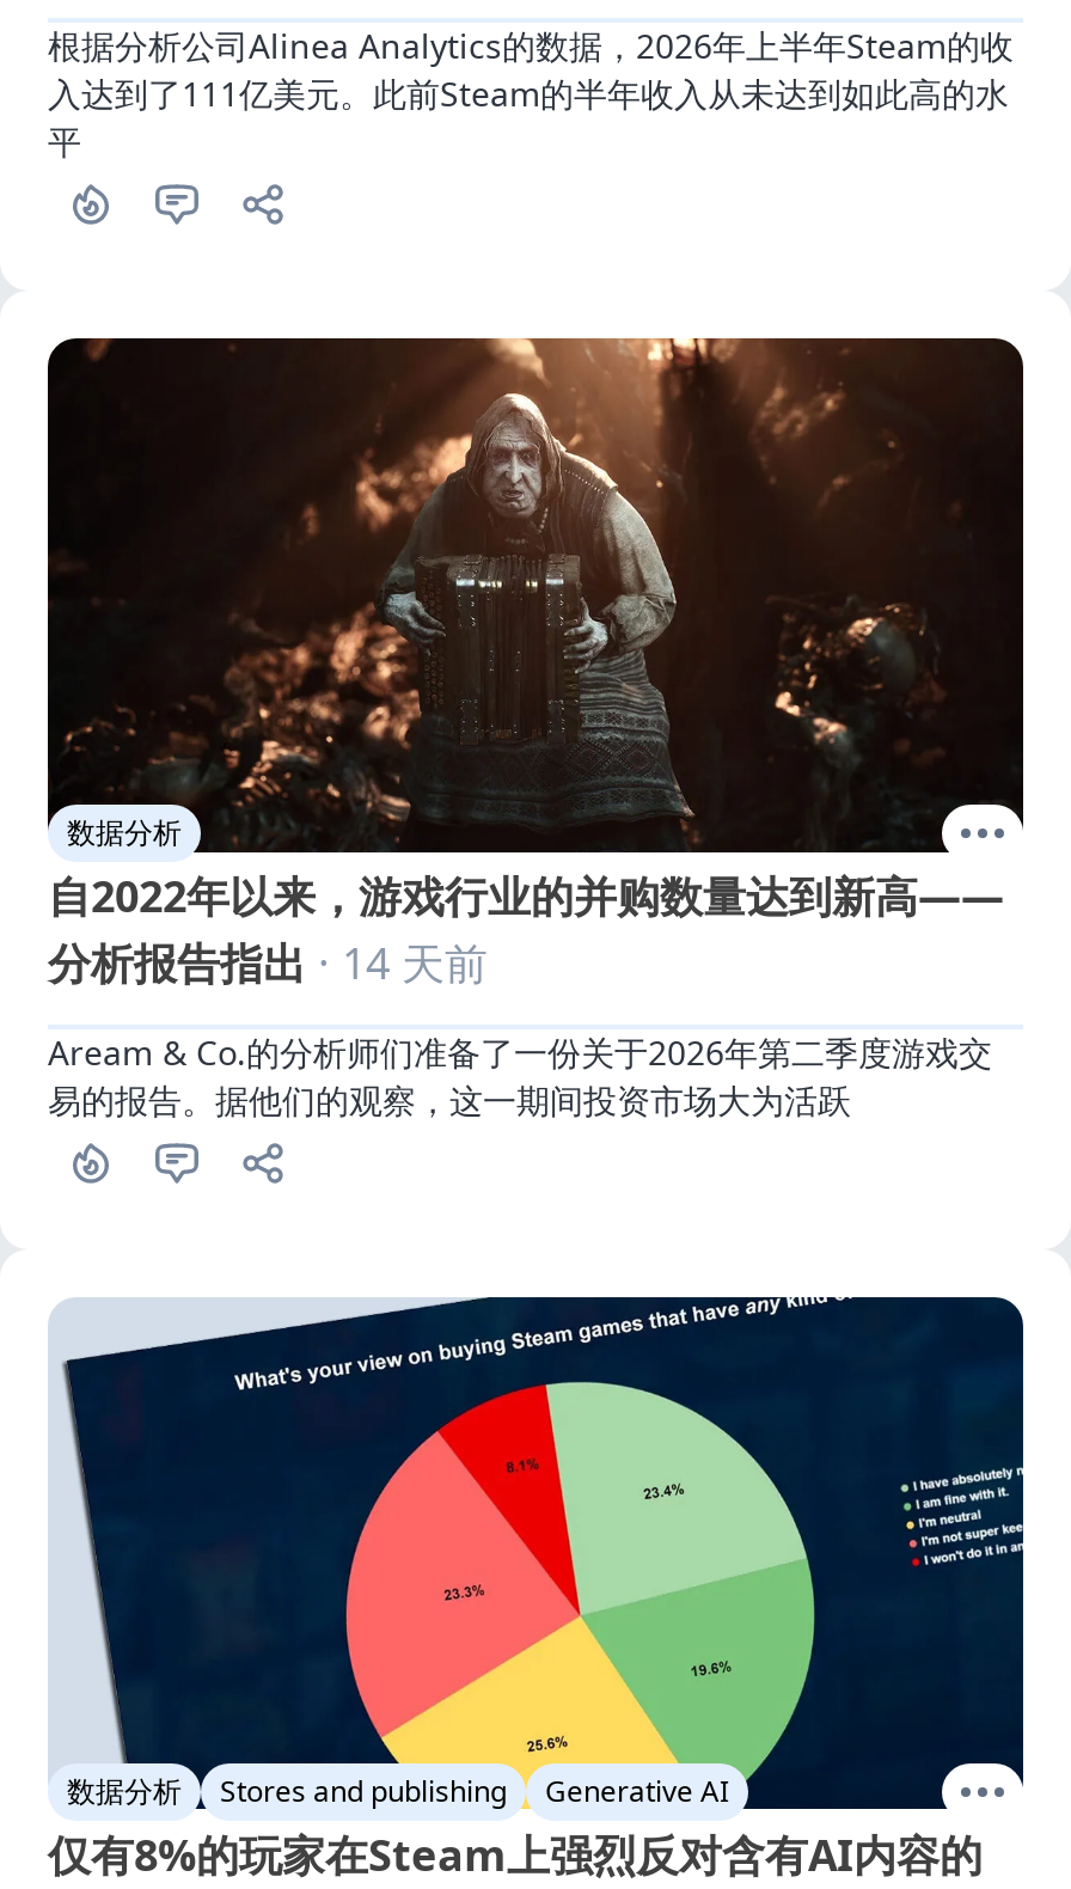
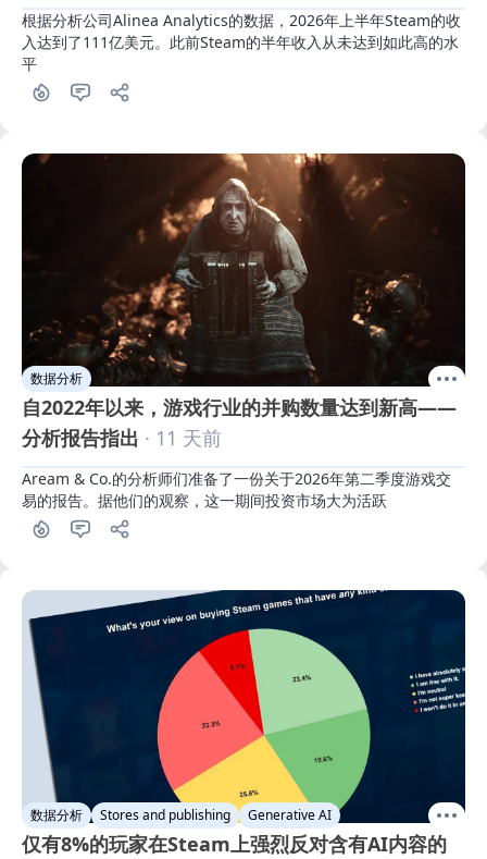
- 分析报告指出· 14 天前
+ 分析报告指出· 11 天前
